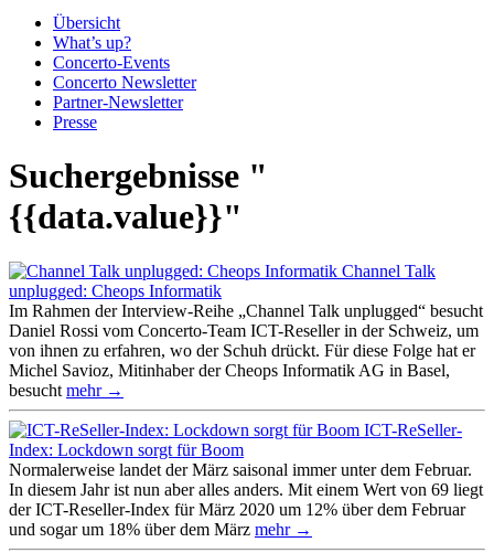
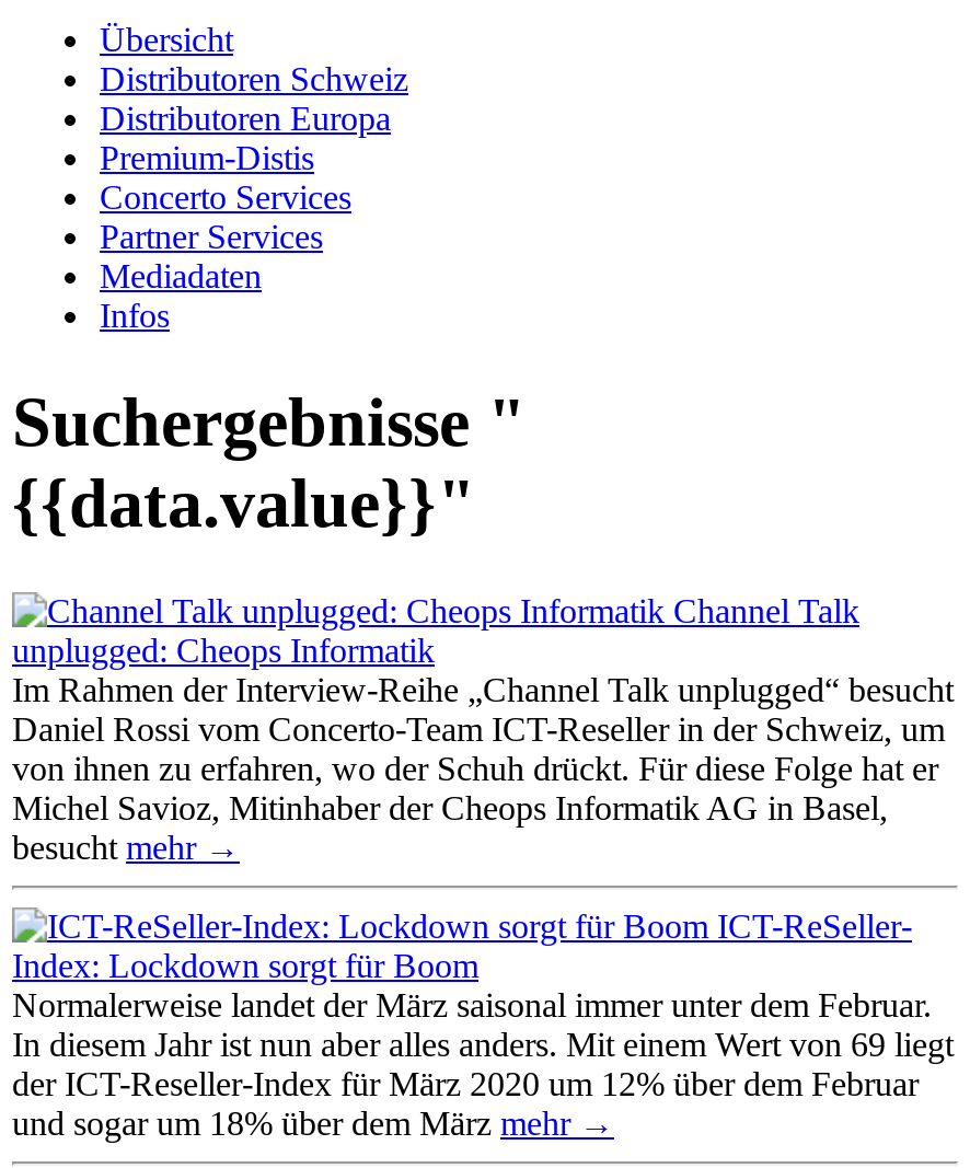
- What’s up?
- Concerto-Events
- Concerto Newsletter
- Partner-Newsletter
- Presse
+ Distributoren Schweiz
+ Distributoren Europa
+ Premium-Distis
+ Concerto Services
+ Partner Services
+ Mediadaten
+ Infos
